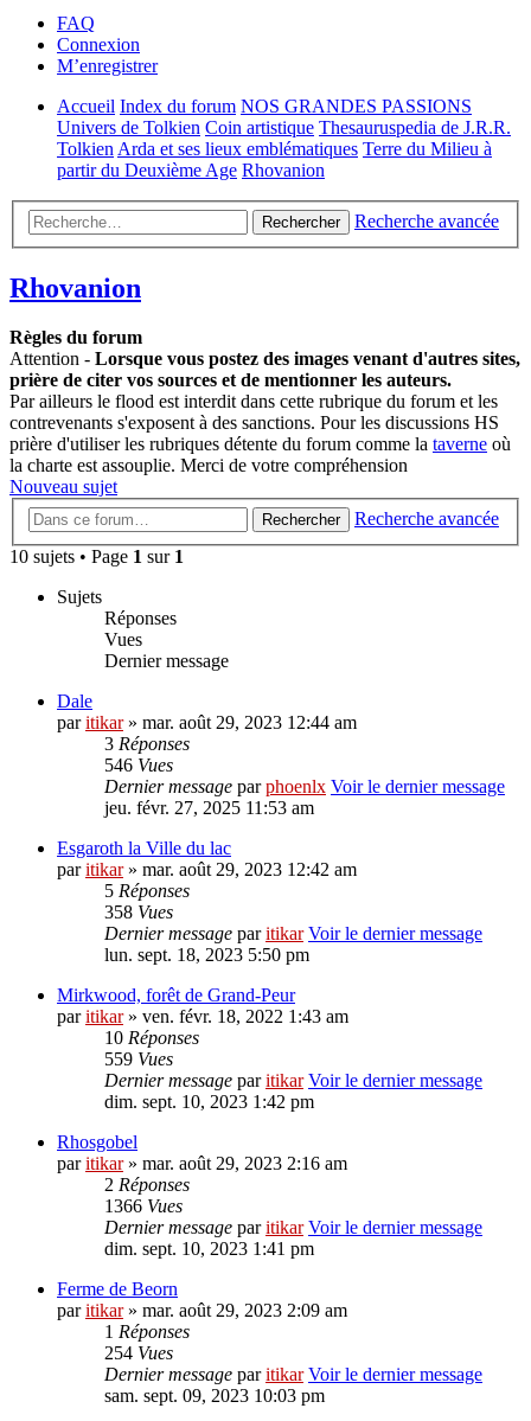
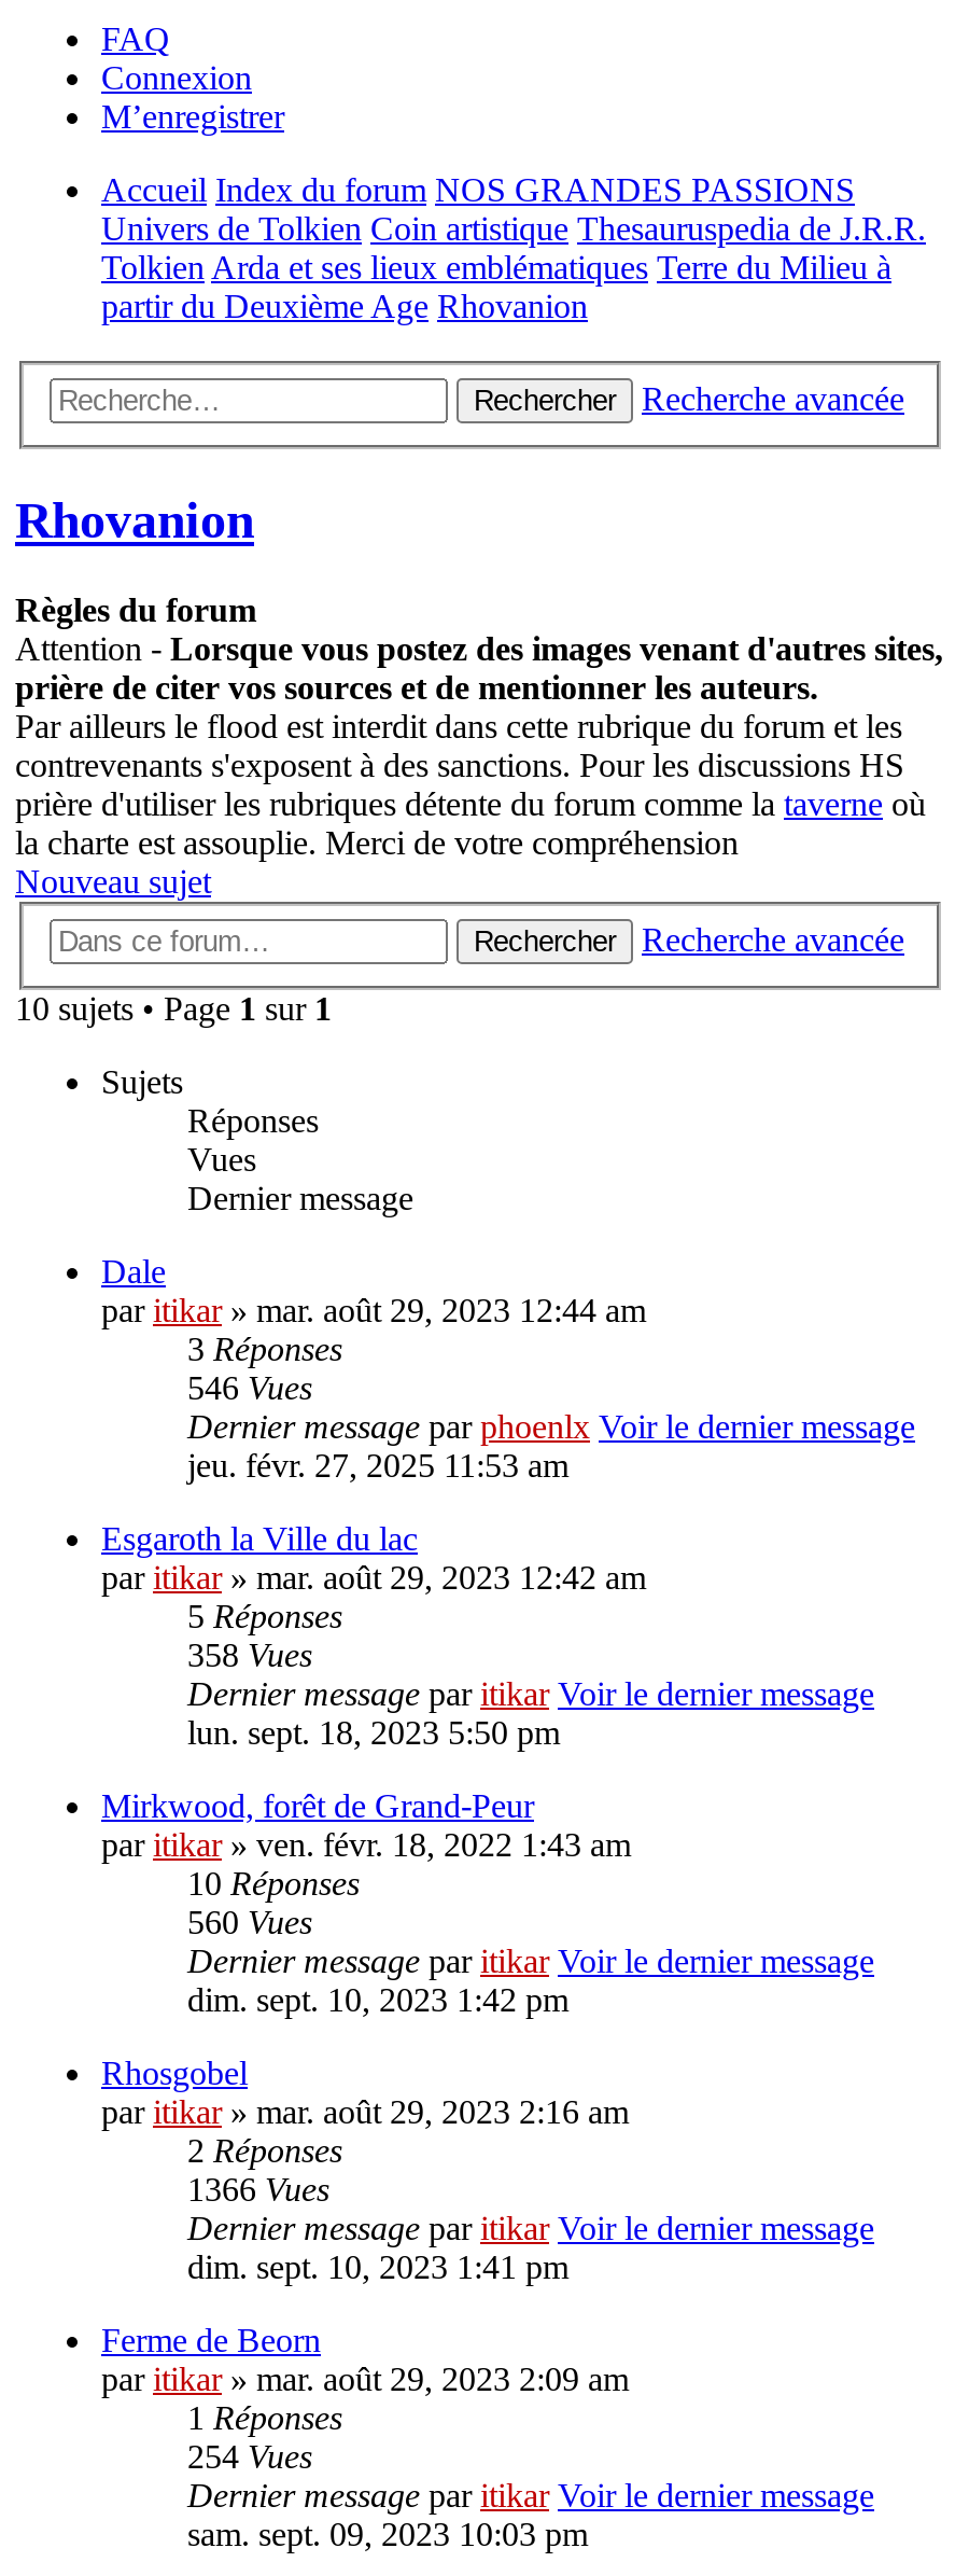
- 559 Vues
+ 560 Vues
